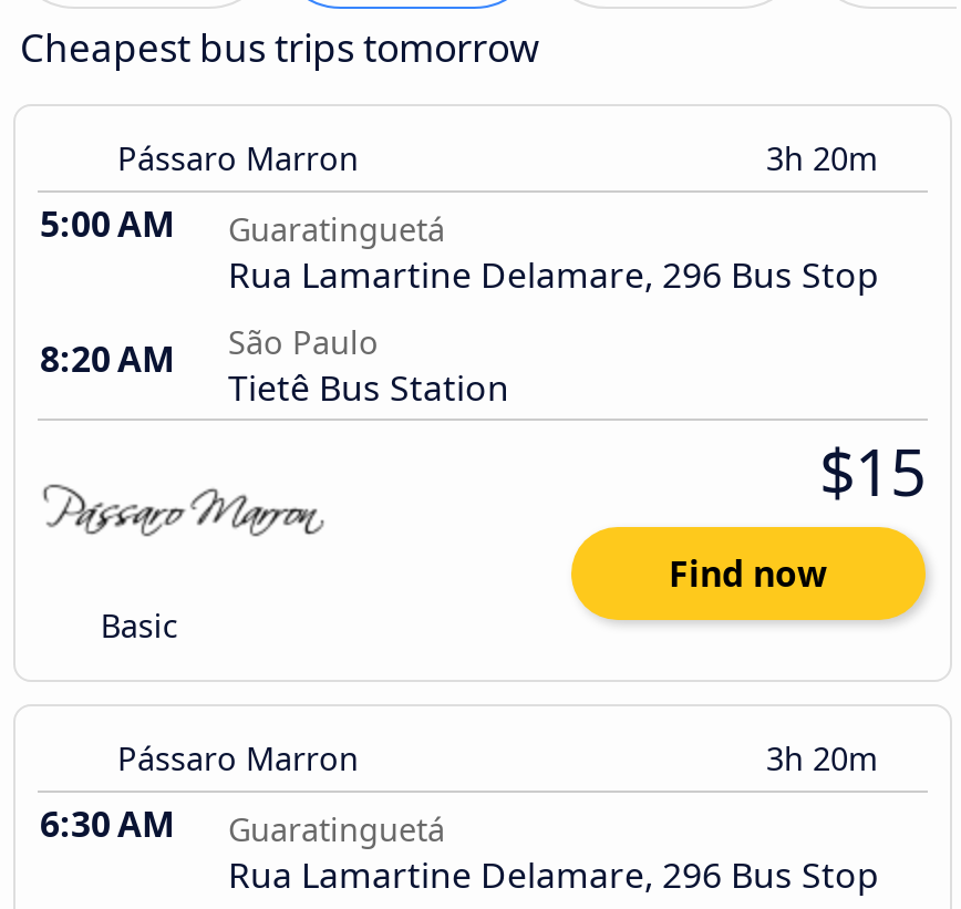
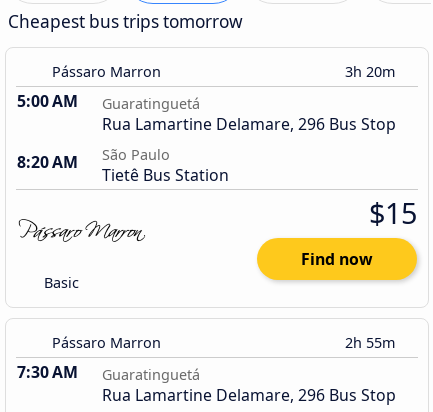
- 3h 20m
- 6:30 AM
+ 2h 55m
+ 7:30 AM
